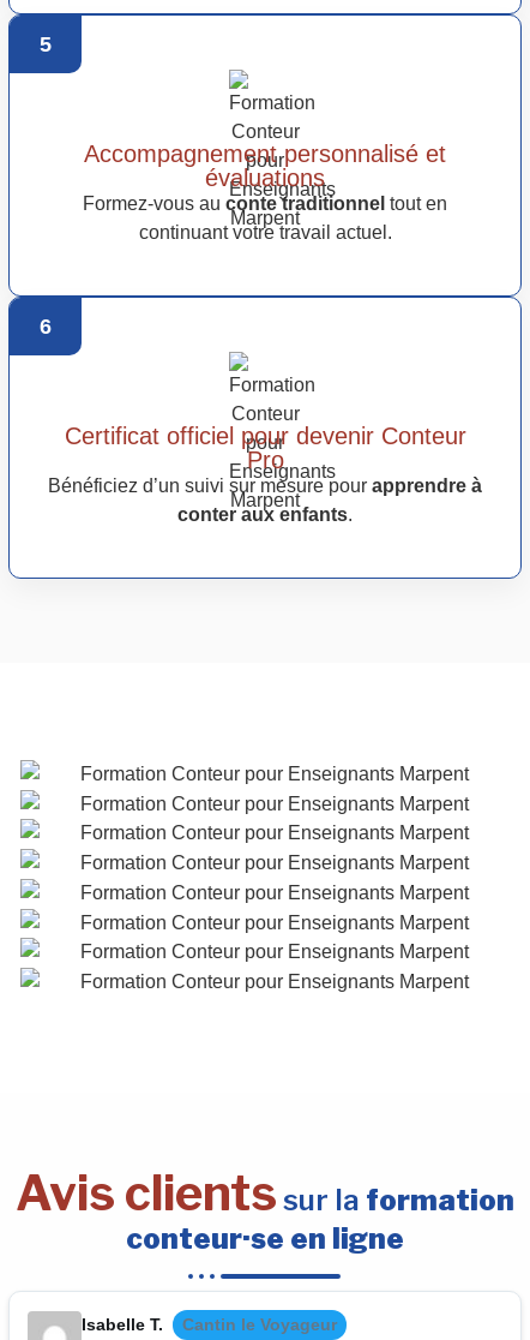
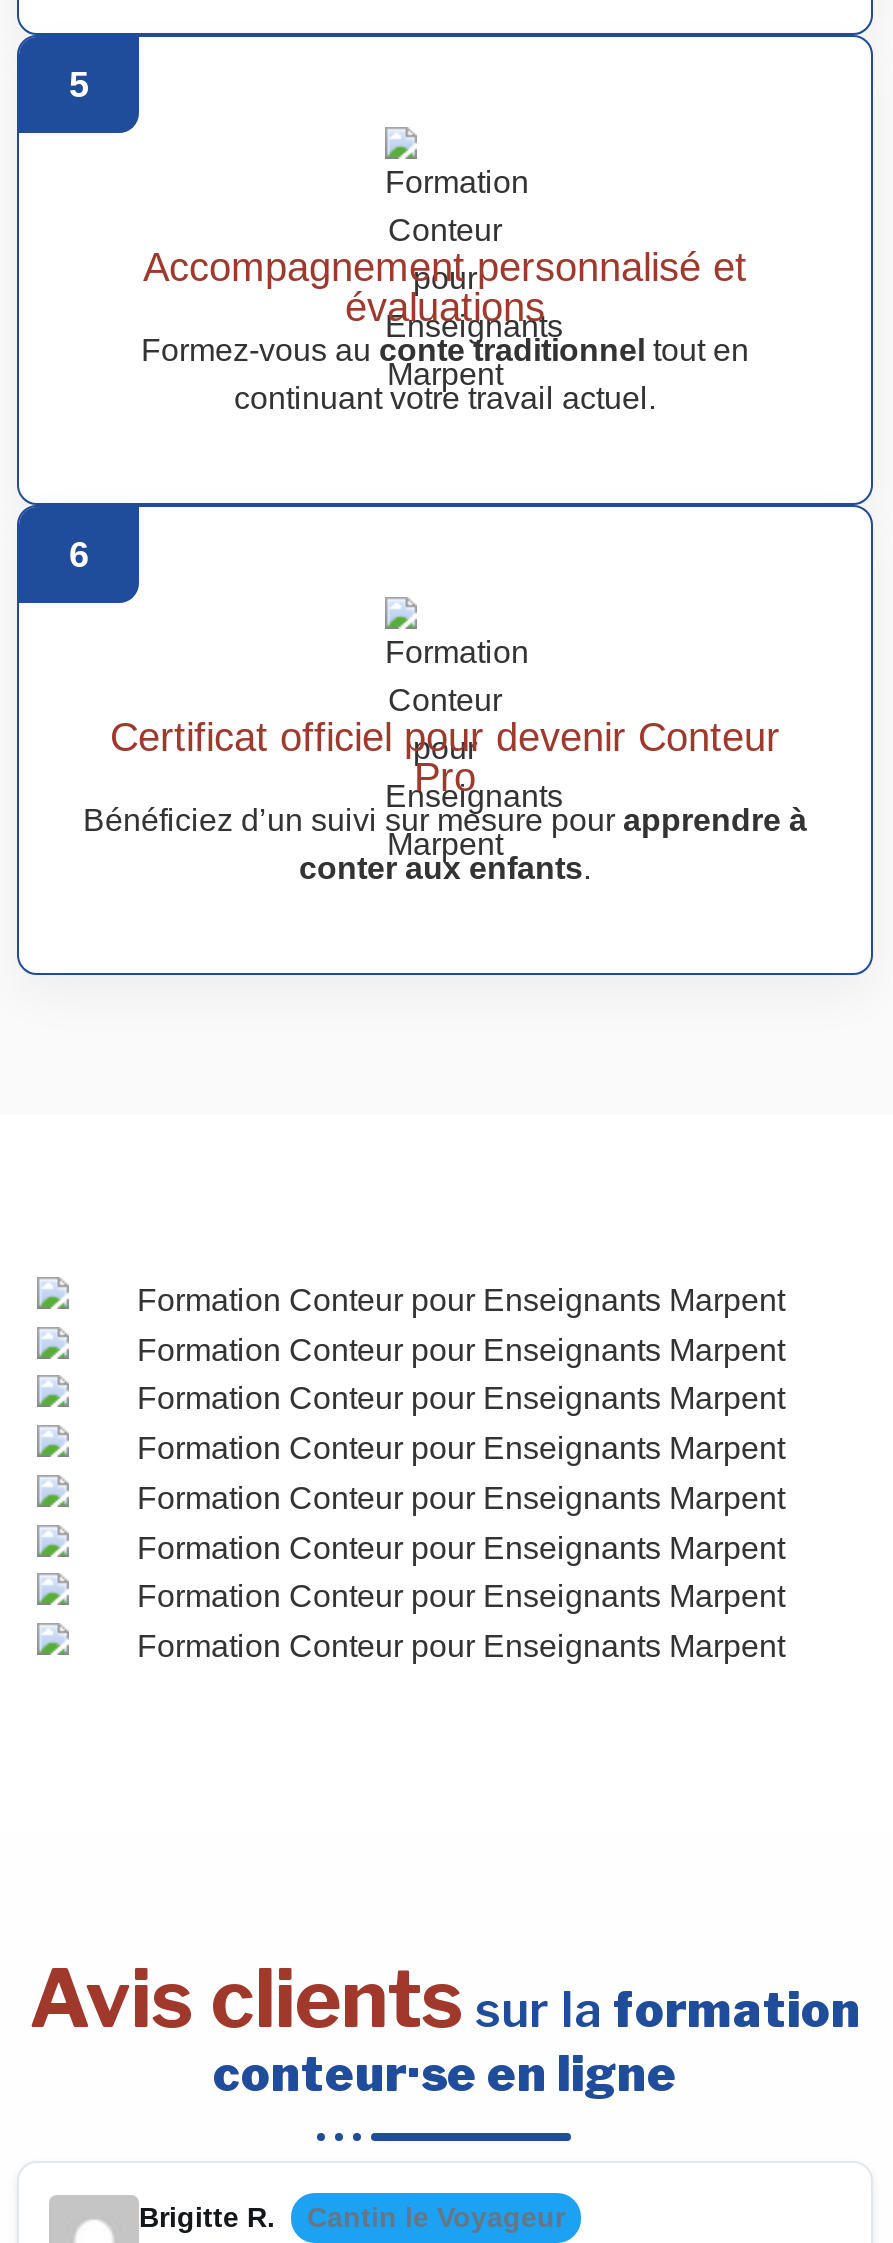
- Isabelle T.
+ Brigitte R.
